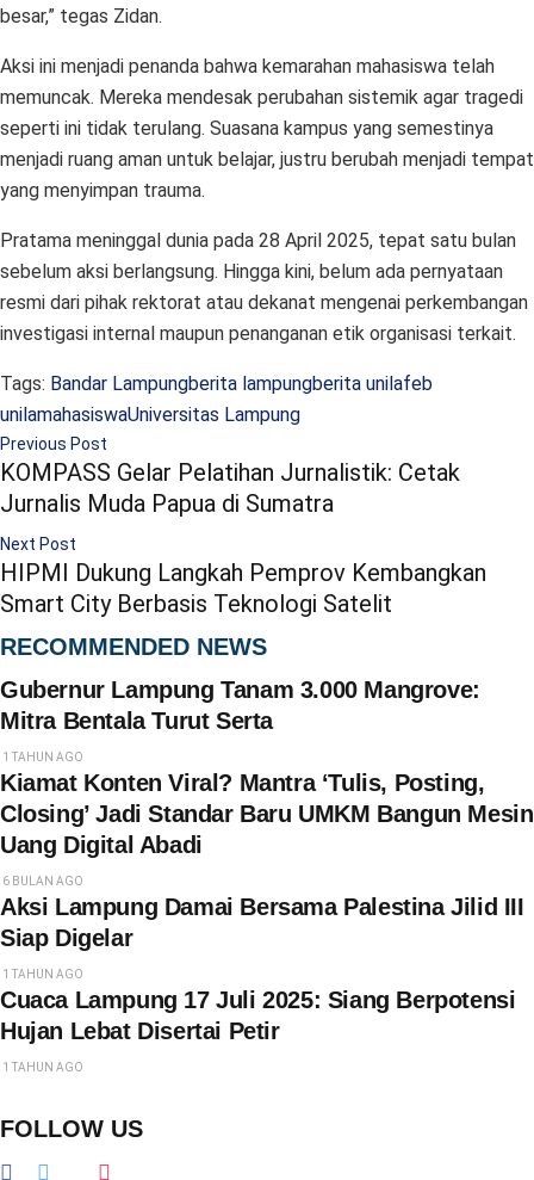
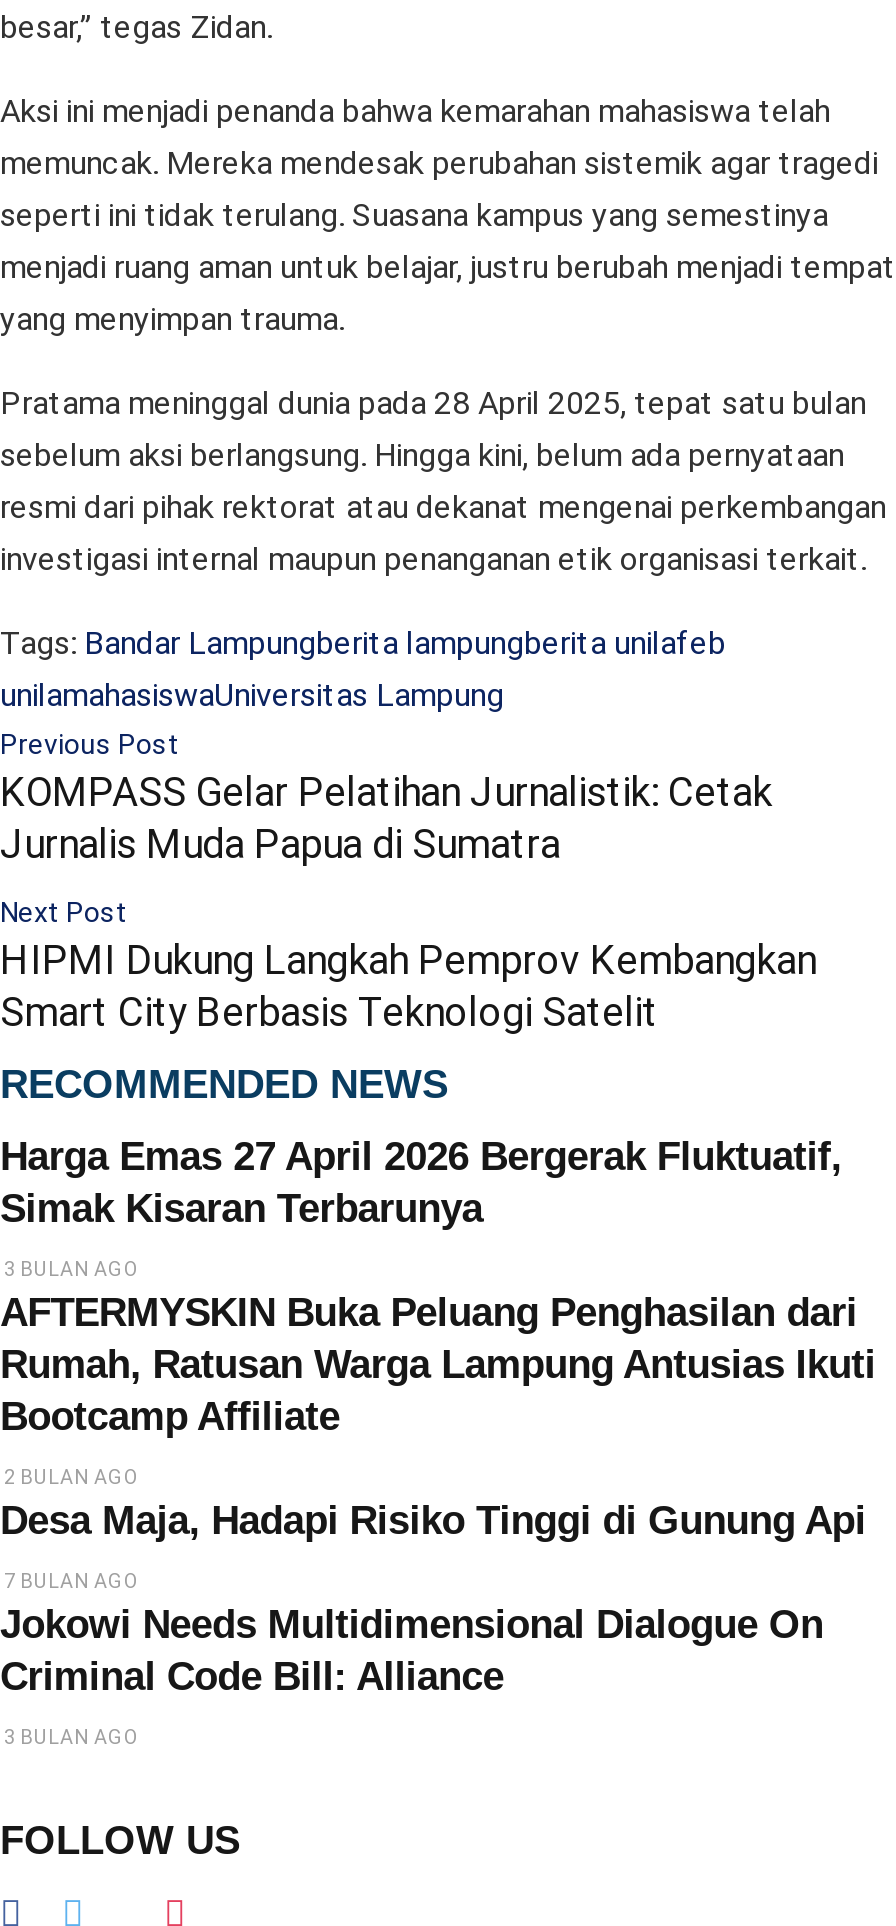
- Gubernur Lampung Tanam 3.000 Mangrove:
- Mitra Bentala Turut Serta
+ Harga Emas 27 April 2026 Bergerak Fluktuatif,
+ Simak Kisaran Terbarunya

- 1 TAHUN AGO
- Kiamat Konten Viral? Mantra ‘Tulis, Posting,
- Closing’ Jadi Standar Baru UMKM Bangun Mesin
- Uang Digital Abadi
+ 3 BULAN AGO
+ AFTERMYSKIN Buka Peluang Penghasilan dari
+ Rumah, Ratusan Warga Lampung Antusias Ikuti
+ Bootcamp Affiliate

- 6 BULAN AGO
- Aksi Lampung Damai Bersama Palestina Jilid III
- Siap Digelar
+ 2 BULAN AGO
+ Desa Maja, Hadapi Risiko Tinggi di Gunung Api

- 1 TAHUN AGO
- Cuaca Lampung 17 Juli 2025: Siang Berpotensi
- Hujan Lebat Disertai Petir
+ 7 BULAN AGO
+ Jokowi Needs Multidimensional Dialogue On
+ Criminal Code Bill: Alliance

- 1 TAHUN AGO
+ 3 BULAN AGO
